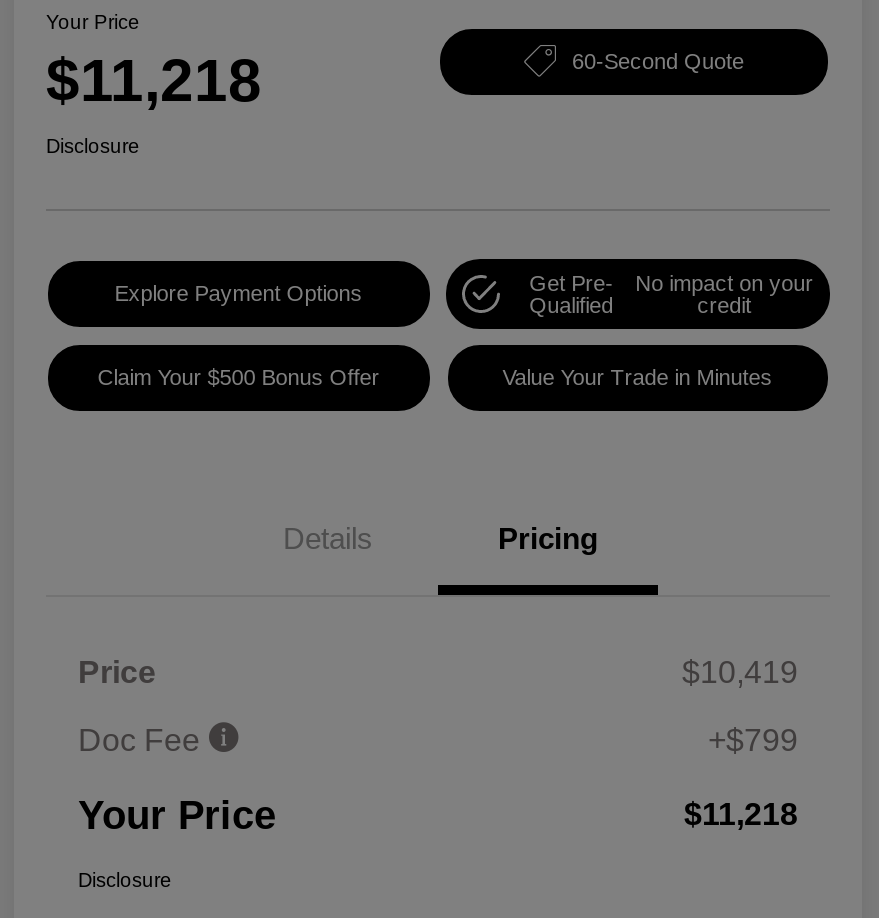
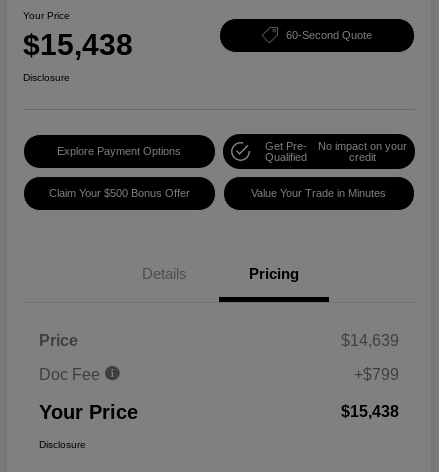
- $11,218
+ $15,438

- $10,419
+ $14,639

- $11,218
+ $15,438
